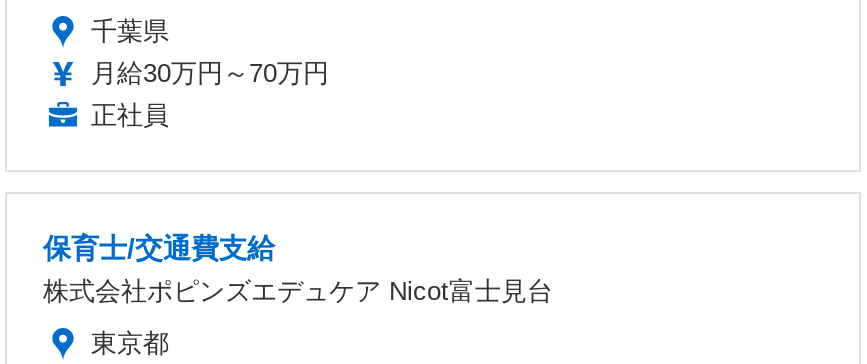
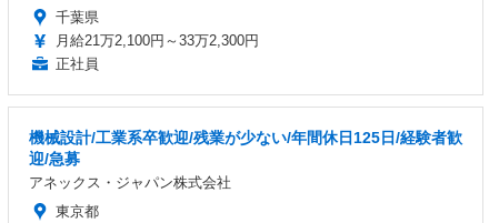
- 月給30万円～70万円
+ 月給21万2,100円～33万2,300円

- 保育士/交通費支給
- 株式会社ポピンズエデュケア Nicot富士見台
+ 機械設計/工業系卒歓迎/残業が少ない/年間休日125日/経験者歓
+ 迎/急募
+ アネックス・ジャパン株式会社
